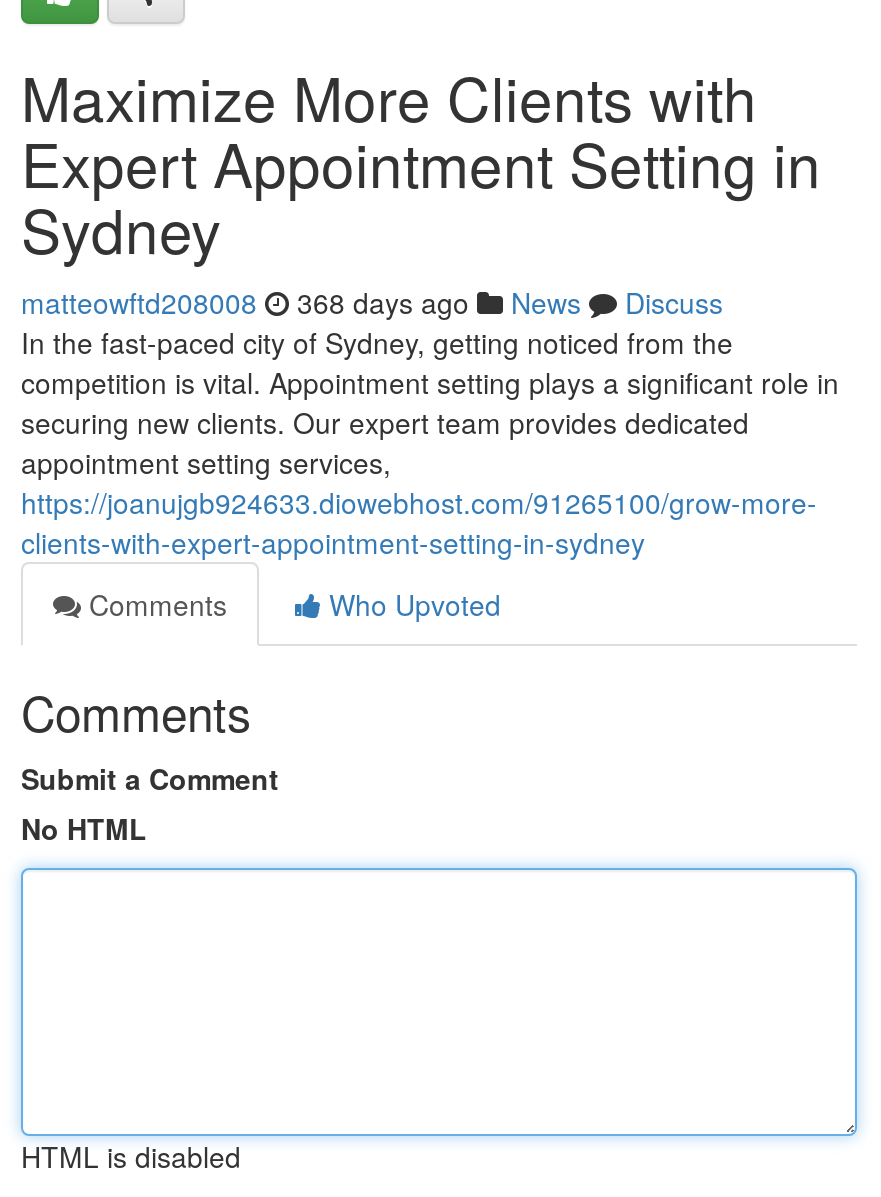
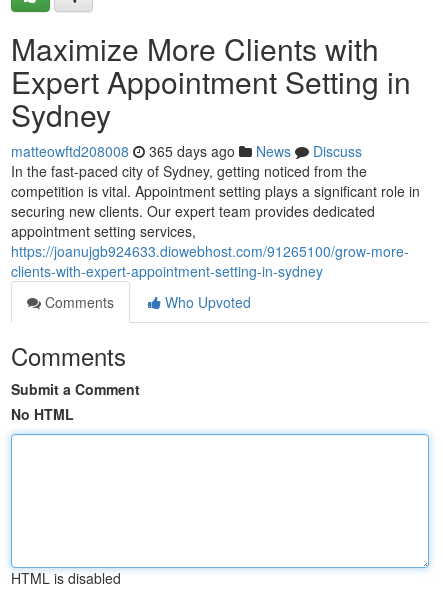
- matteowftd208008 368 days ago News Discuss
+ matteowftd208008 365 days ago News Discuss
